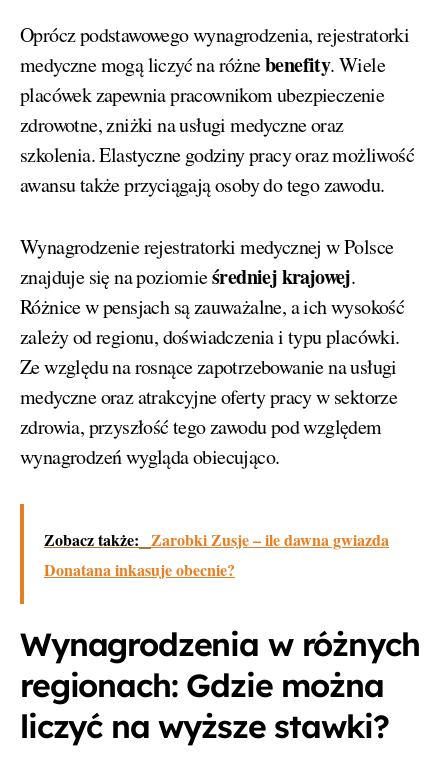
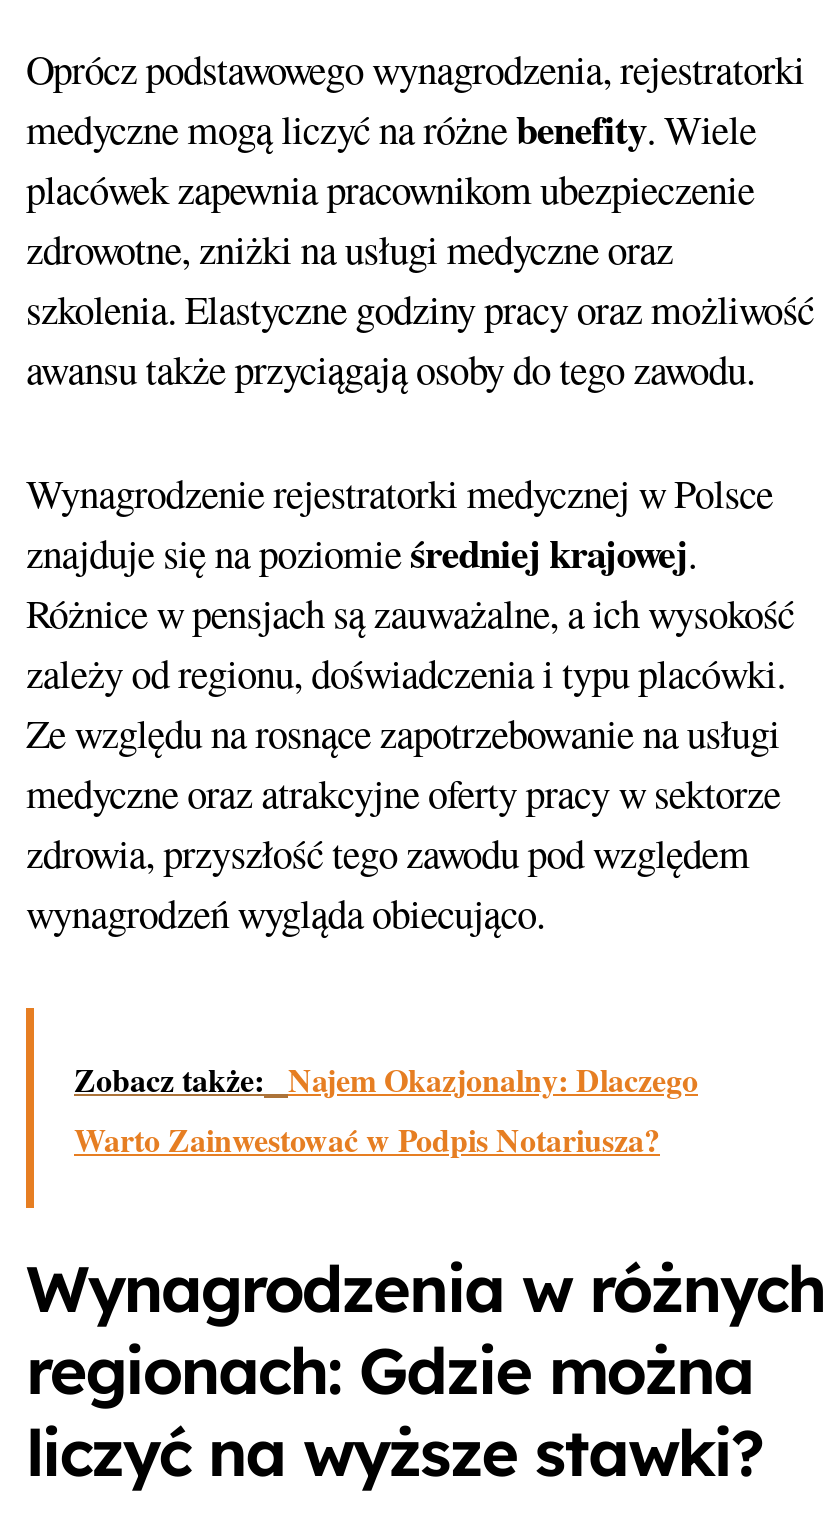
- Zobacz także: Zarobki Zusje – ile dawna gwiazda
- Donatana inkasuje obecnie?
+ Zobacz także: Najem Okazjonalny: Dlaczego
+ Warto Zainwestować w Podpis Notariusza?
